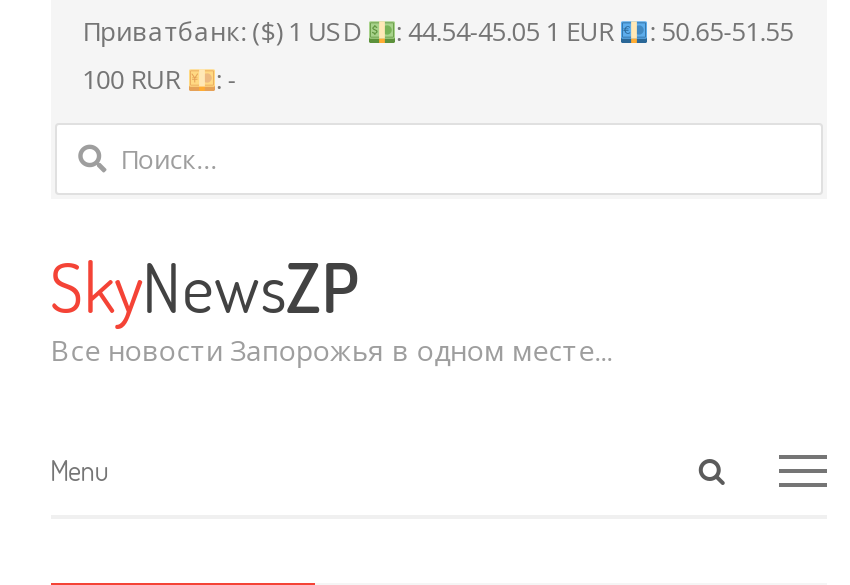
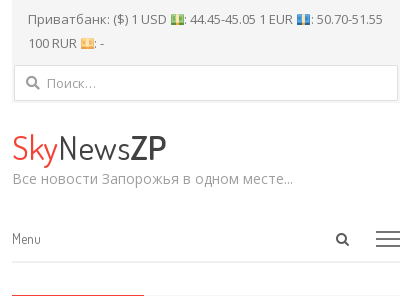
- : 44.54-45.05 1 EUR
+ : 44.45-45.05 1 EUR

- : 50.65-51.55
+ : 50.70-51.55
